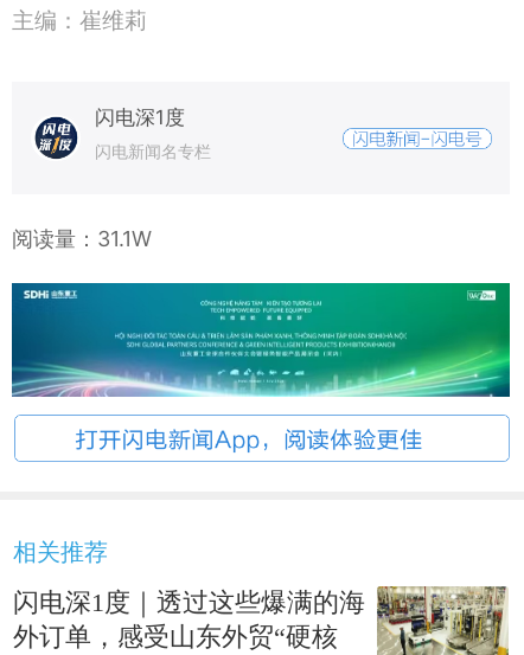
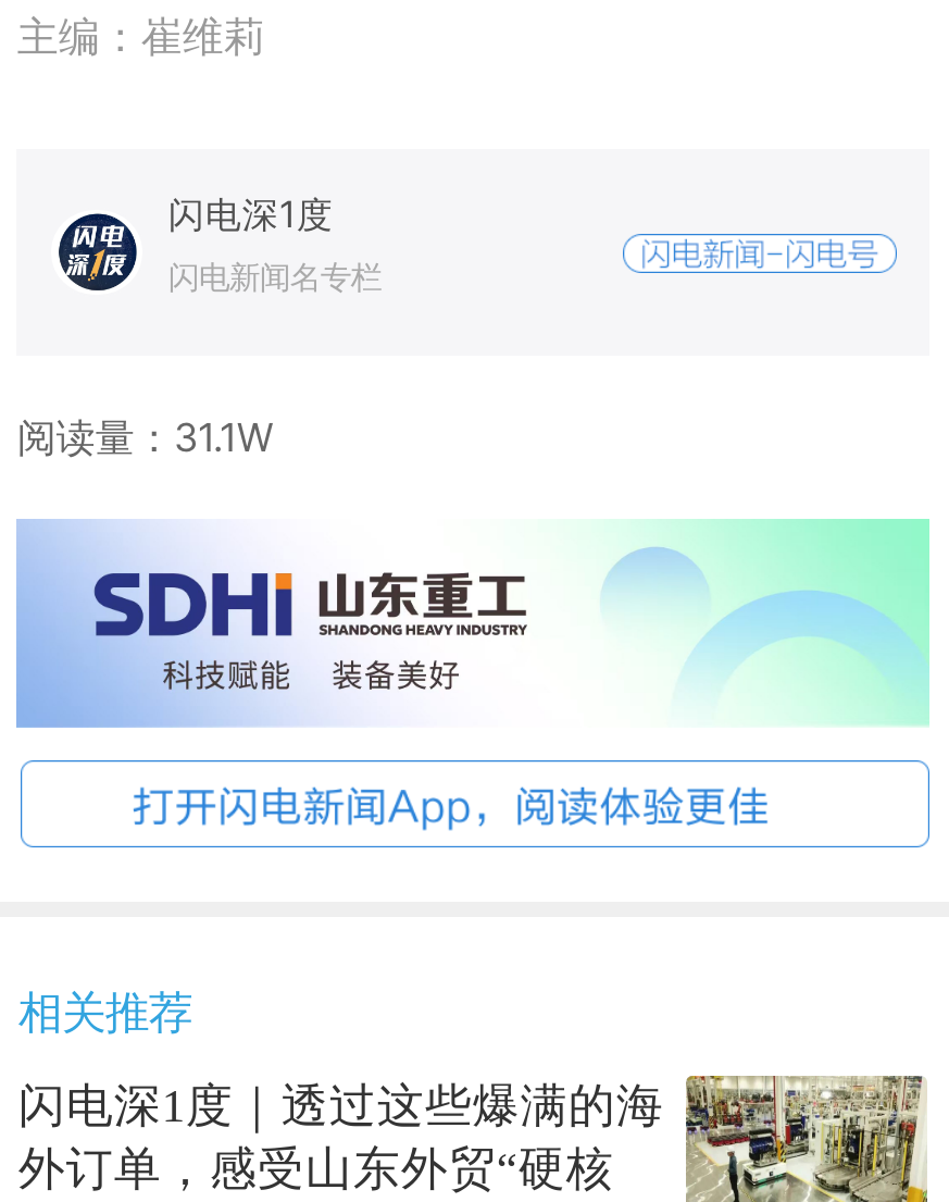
- [image]
+ [image]
